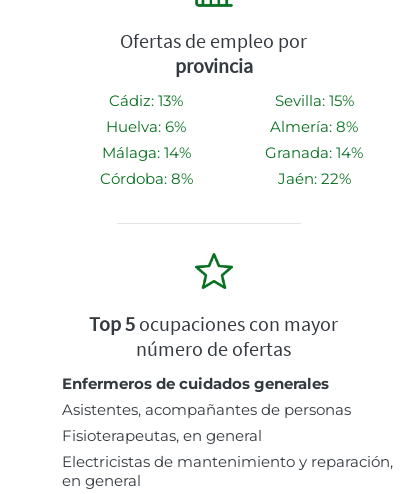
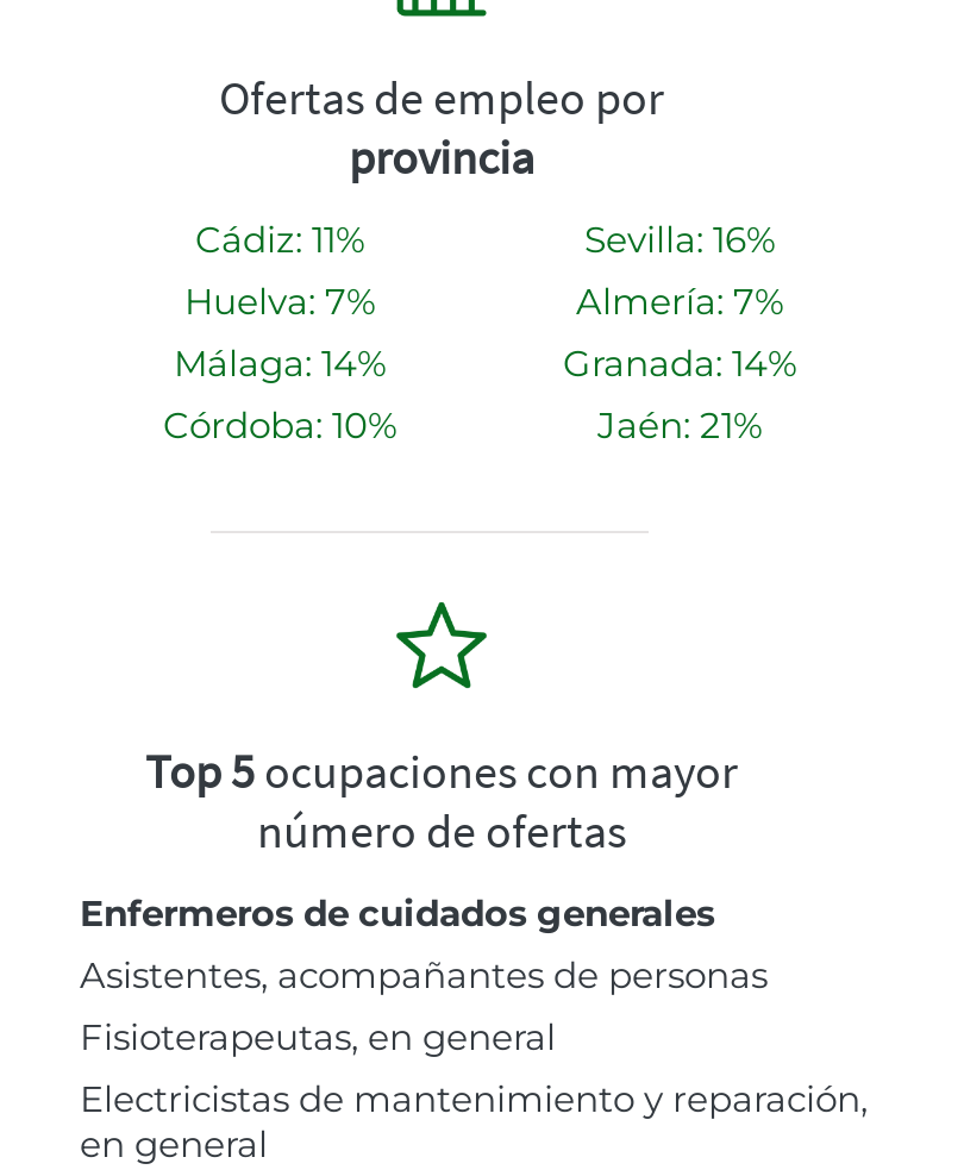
- Cádiz: 13%
+ Cádiz: 11%

- Sevilla: 15%
+ Sevilla: 16%

- Huelva: 6%
+ Huelva: 7%

- Almería: 8%
+ Almería: 7%

- Córdoba: 8%
+ Córdoba: 10%

- Jaén: 22%
+ Jaén: 21%
